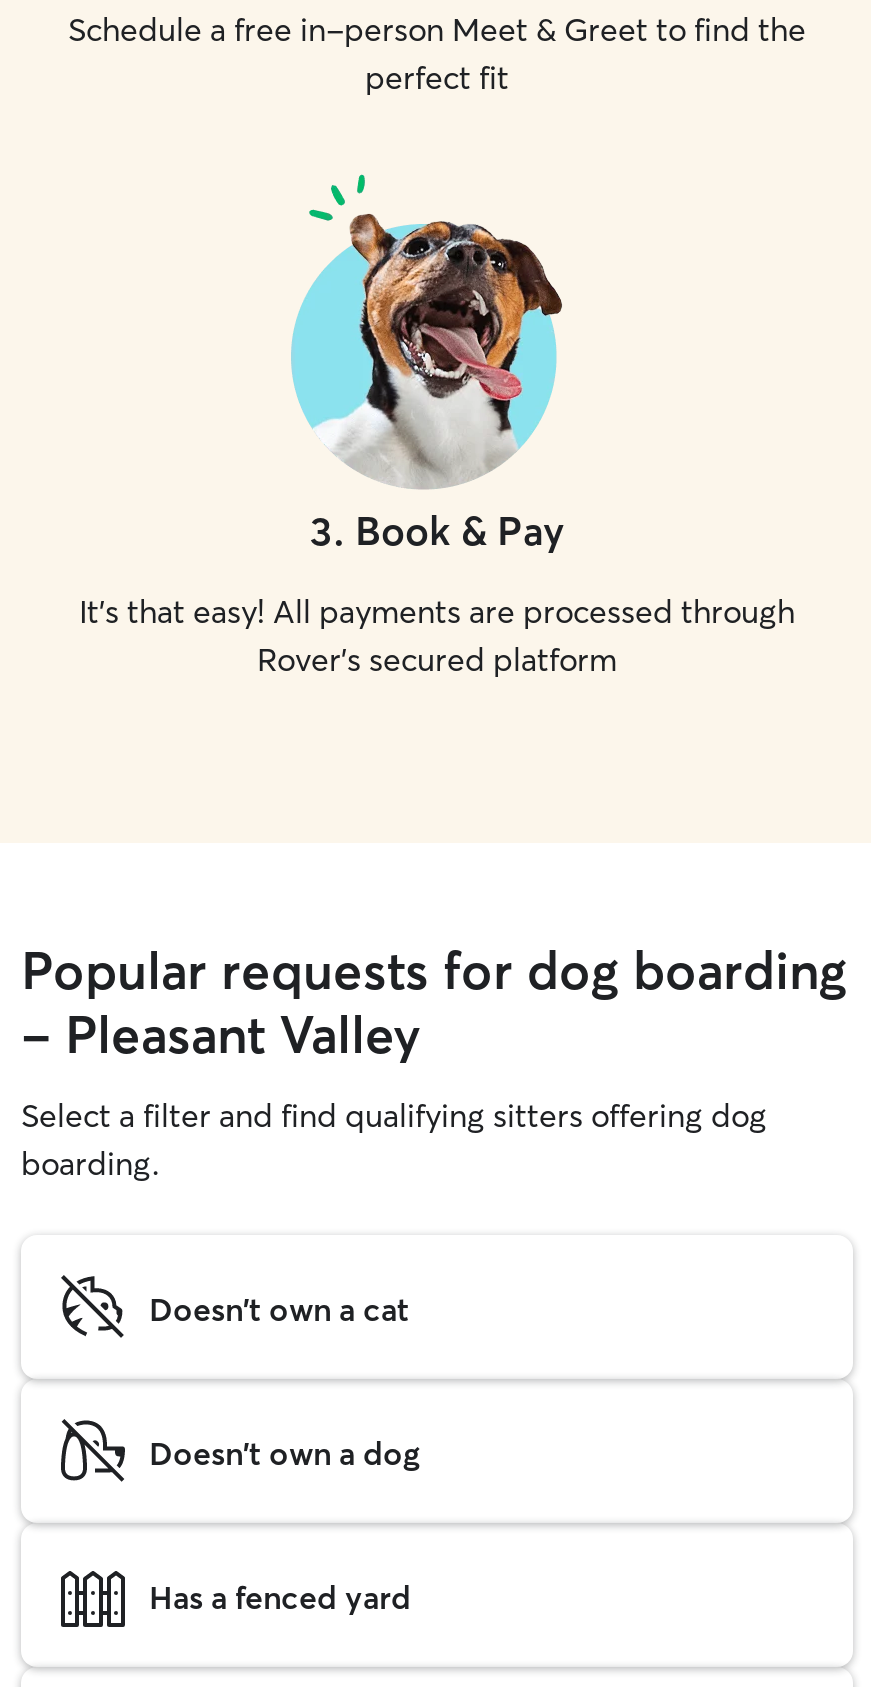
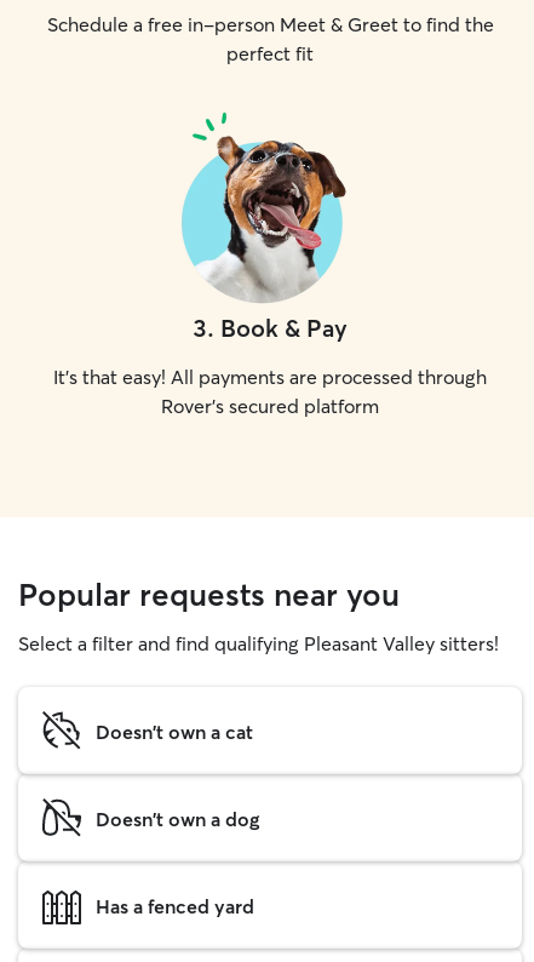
- Popular requests for dog boarding
- - Pleasant Valley
- Select a filter and find qualifying sitters offering dog
- boarding.
+ Popular requests near you
+ Select a filter and find qualifying Pleasant Valley sitters!
